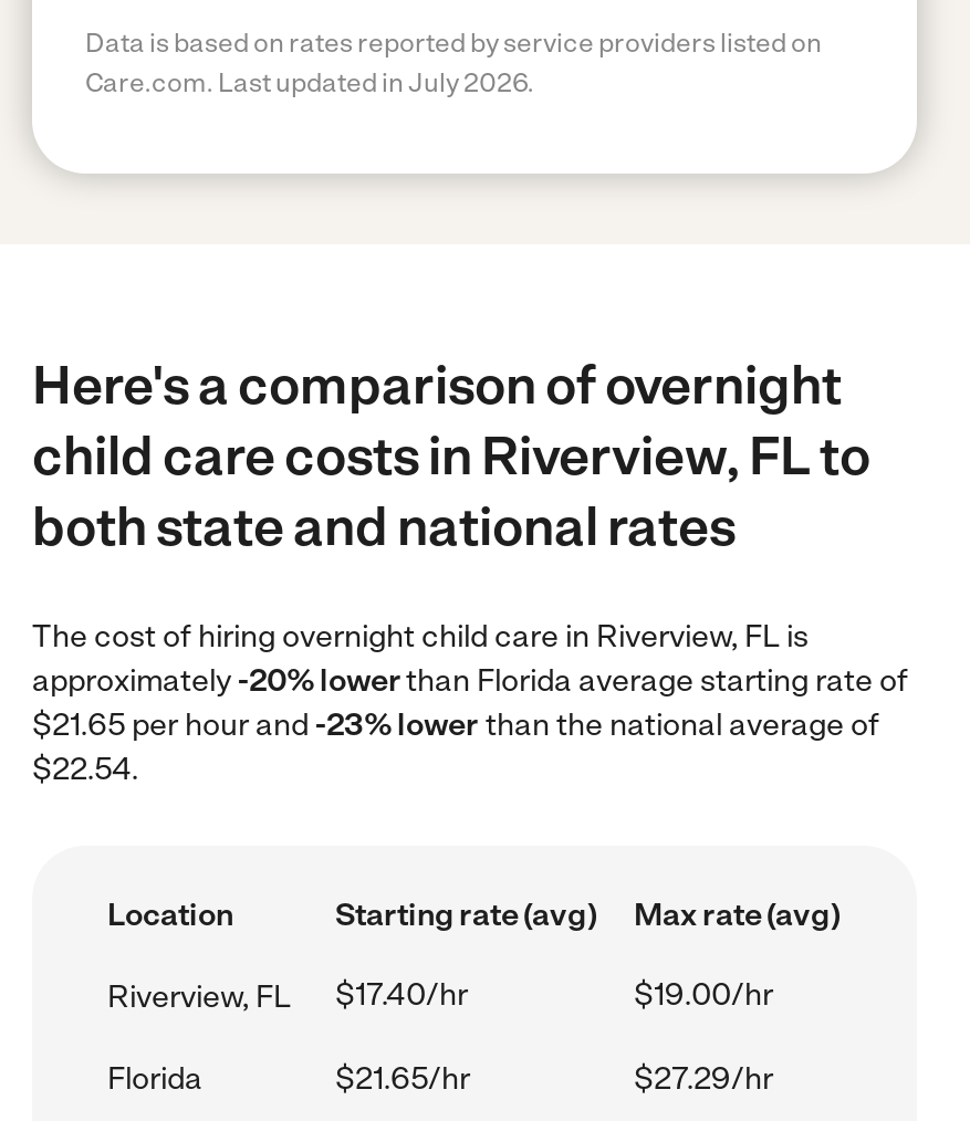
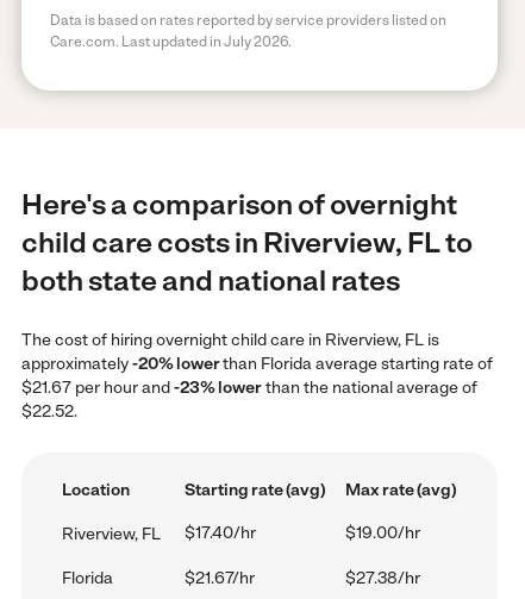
- $21.65 per hour and -23% lower than the national average of
+ $21.67 per hour and -23% lower than the national average of

- $22.54.
+ $22.52.

- $21.65/hr
- $27.29/hr
+ $21.67/hr
+ $27.38/hr
